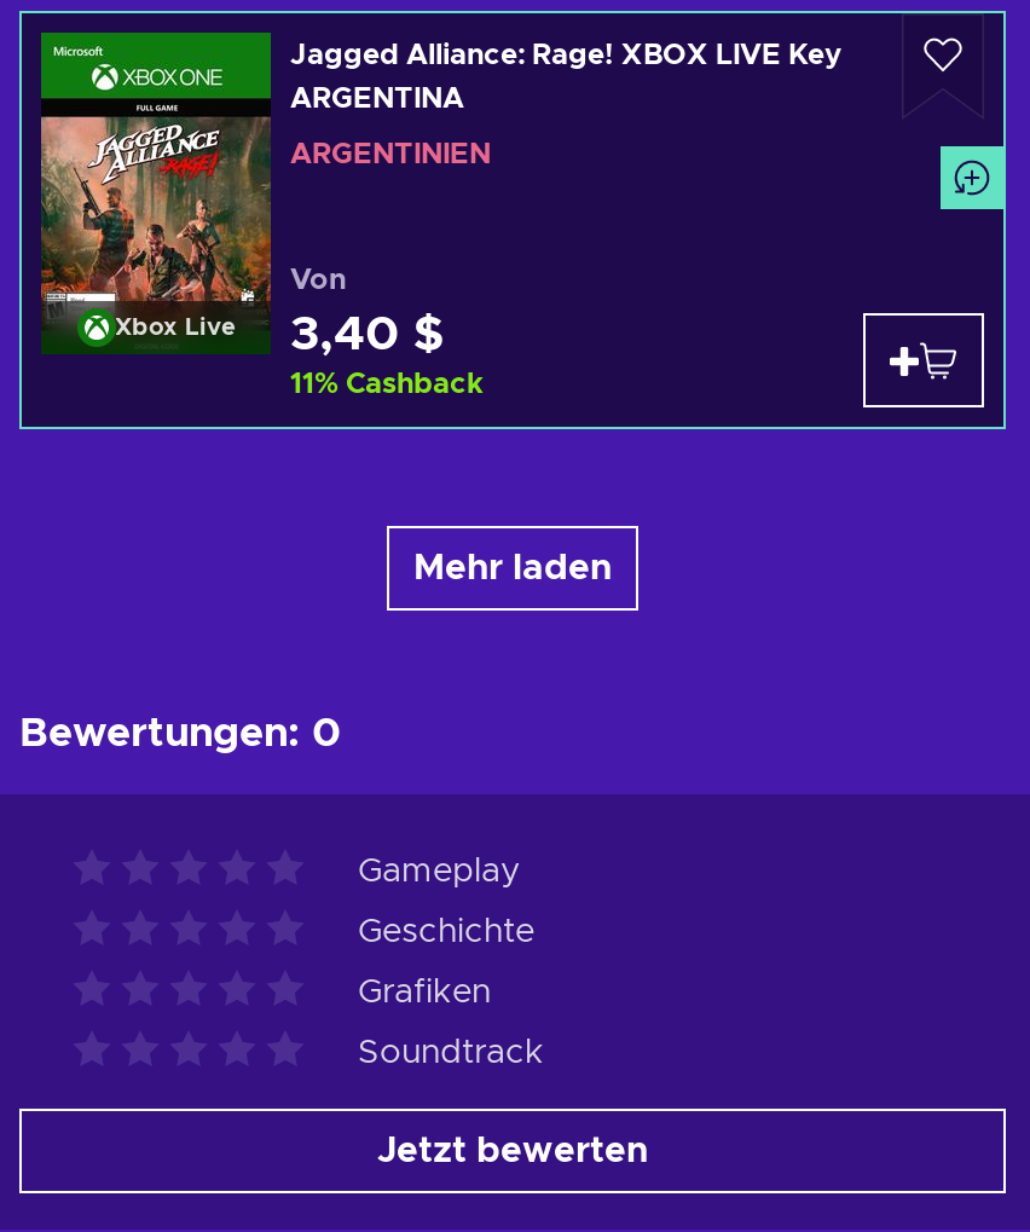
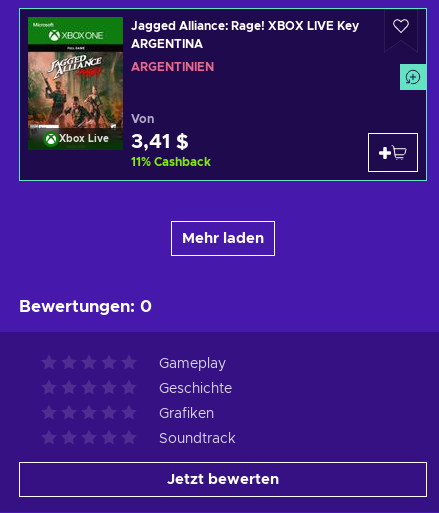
- 3,40 $
+ 3,41 $
